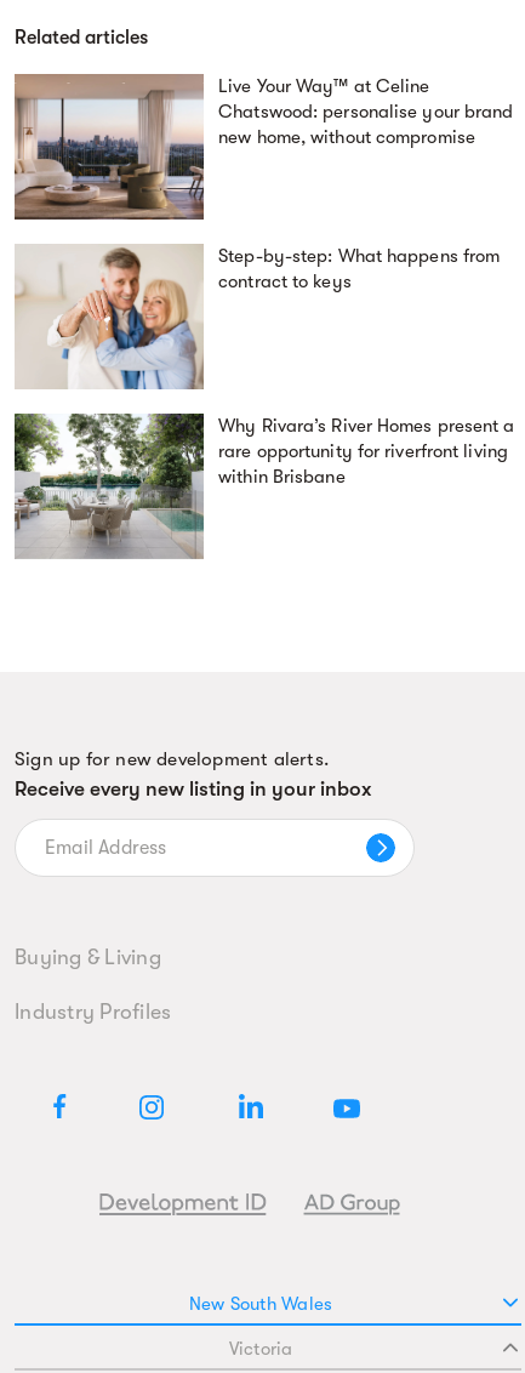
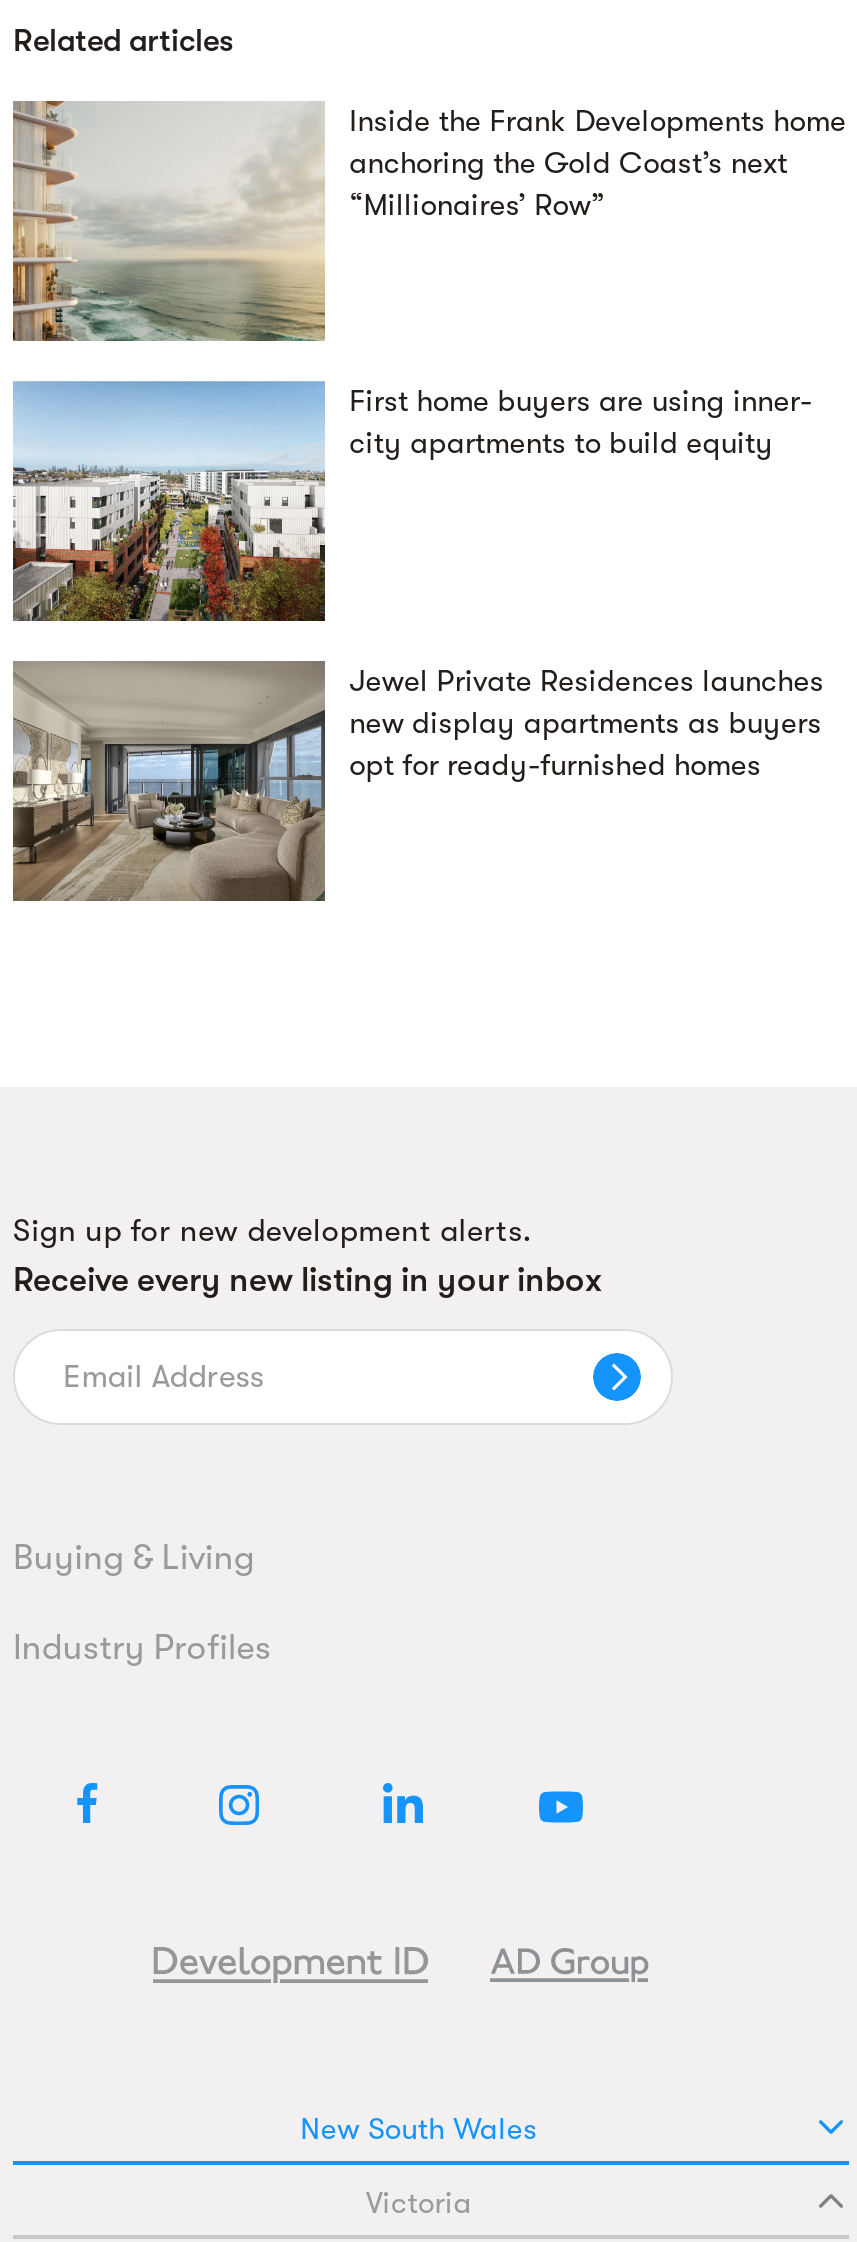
- [image]
- Live Your Way™ at Celine
- Chatswood: personalise your brand
- new home, without compromise
+ [image]
+ Inside the Frank Developments home
+ anchoring the Gold Coast’s next
+ “Millionaires’ Row”

- [image]
- Step-by-step: What happens from
- contract to keys
+ [image]
+ First home buyers are using inner-
+ city apartments to build equity

- [image]
- Why Rivara’s River Homes present a
- rare opportunity for riverfront living
- within Brisbane
+ [image]
+ Jewel Private Residences launches
+ new display apartments as buyers
+ opt for ready-furnished homes
